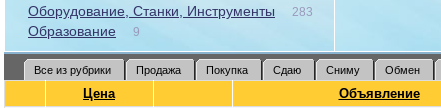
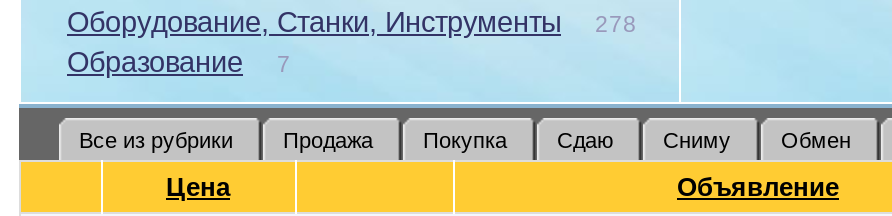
- Оборудование, Станки, Инструменты 283
+ Оборудование, Станки, Инструменты 278

- Образование 9
+ Образование 7
